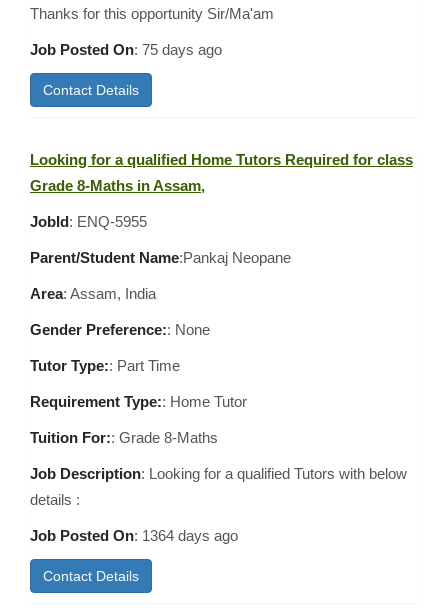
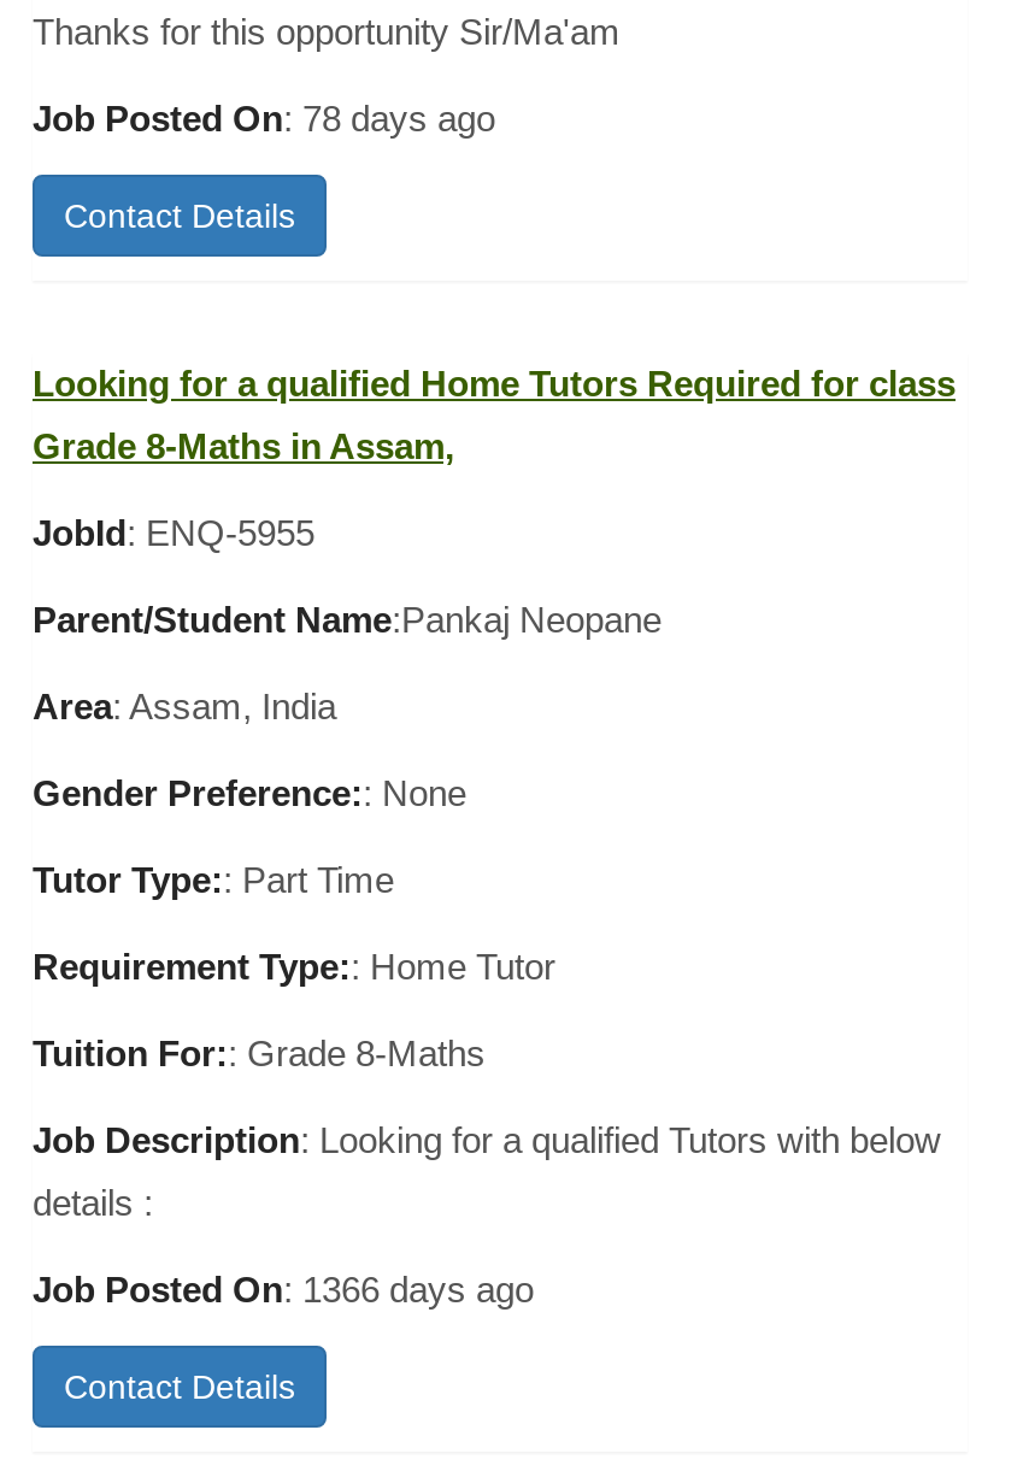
- Job Posted On: 75 days ago
+ Job Posted On: 78 days ago

- Job Posted On: 1364 days ago
+ Job Posted On: 1366 days ago
